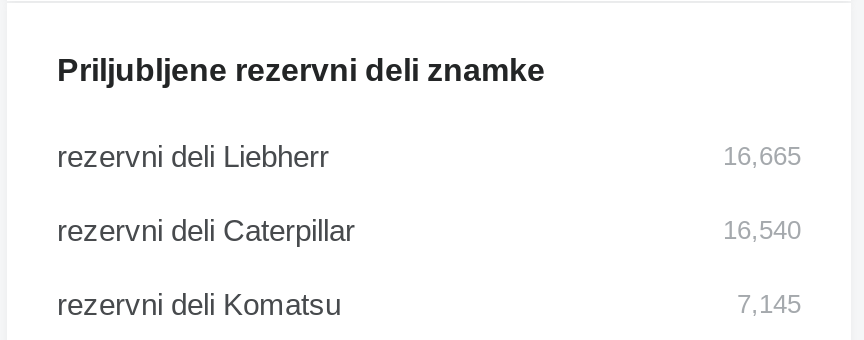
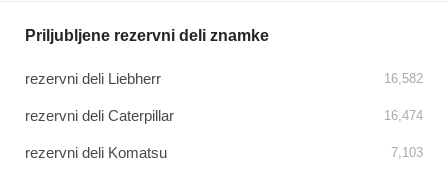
- 16,665
+ 16,582

- 16,540
+ 16,474

- 7,145
+ 7,103
